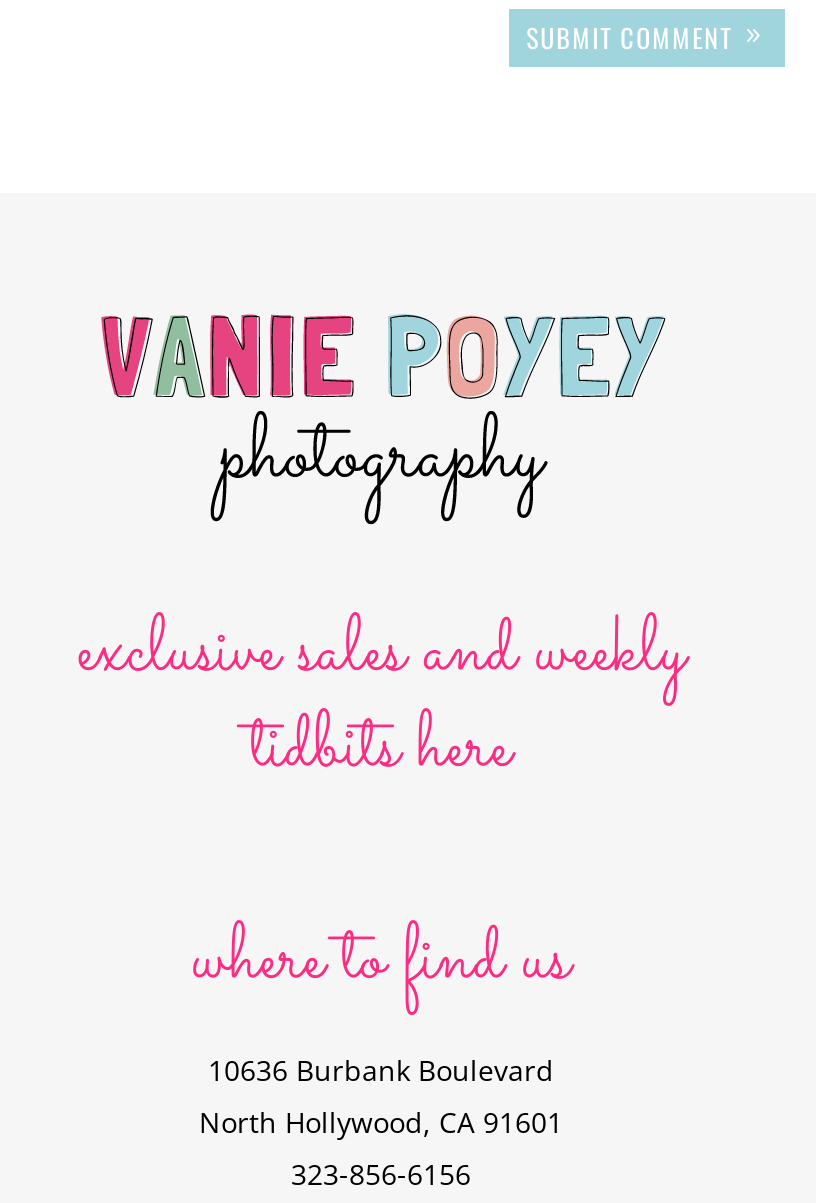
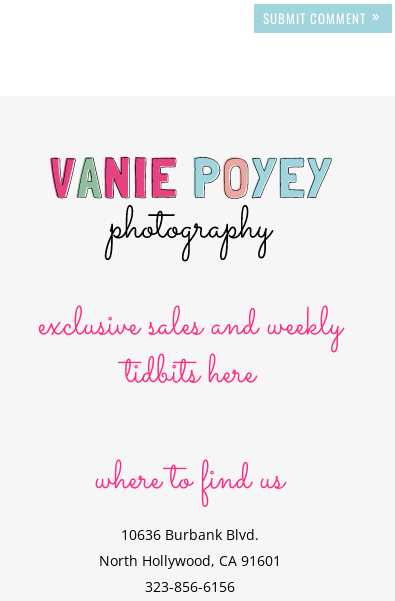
- 10636 Burbank Boulevard
+ 10636 Burbank Blvd.
